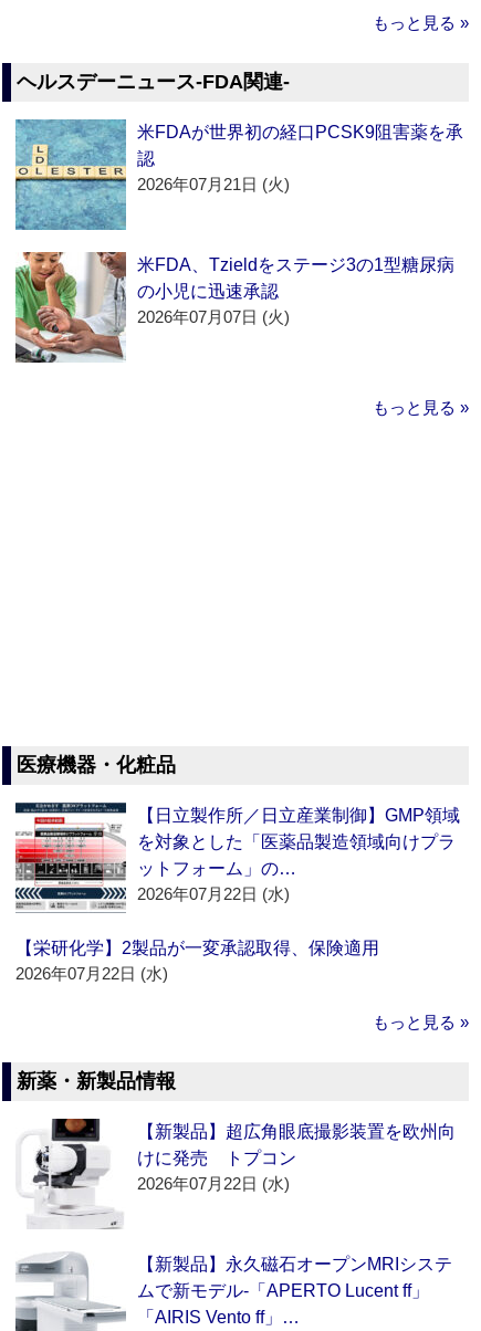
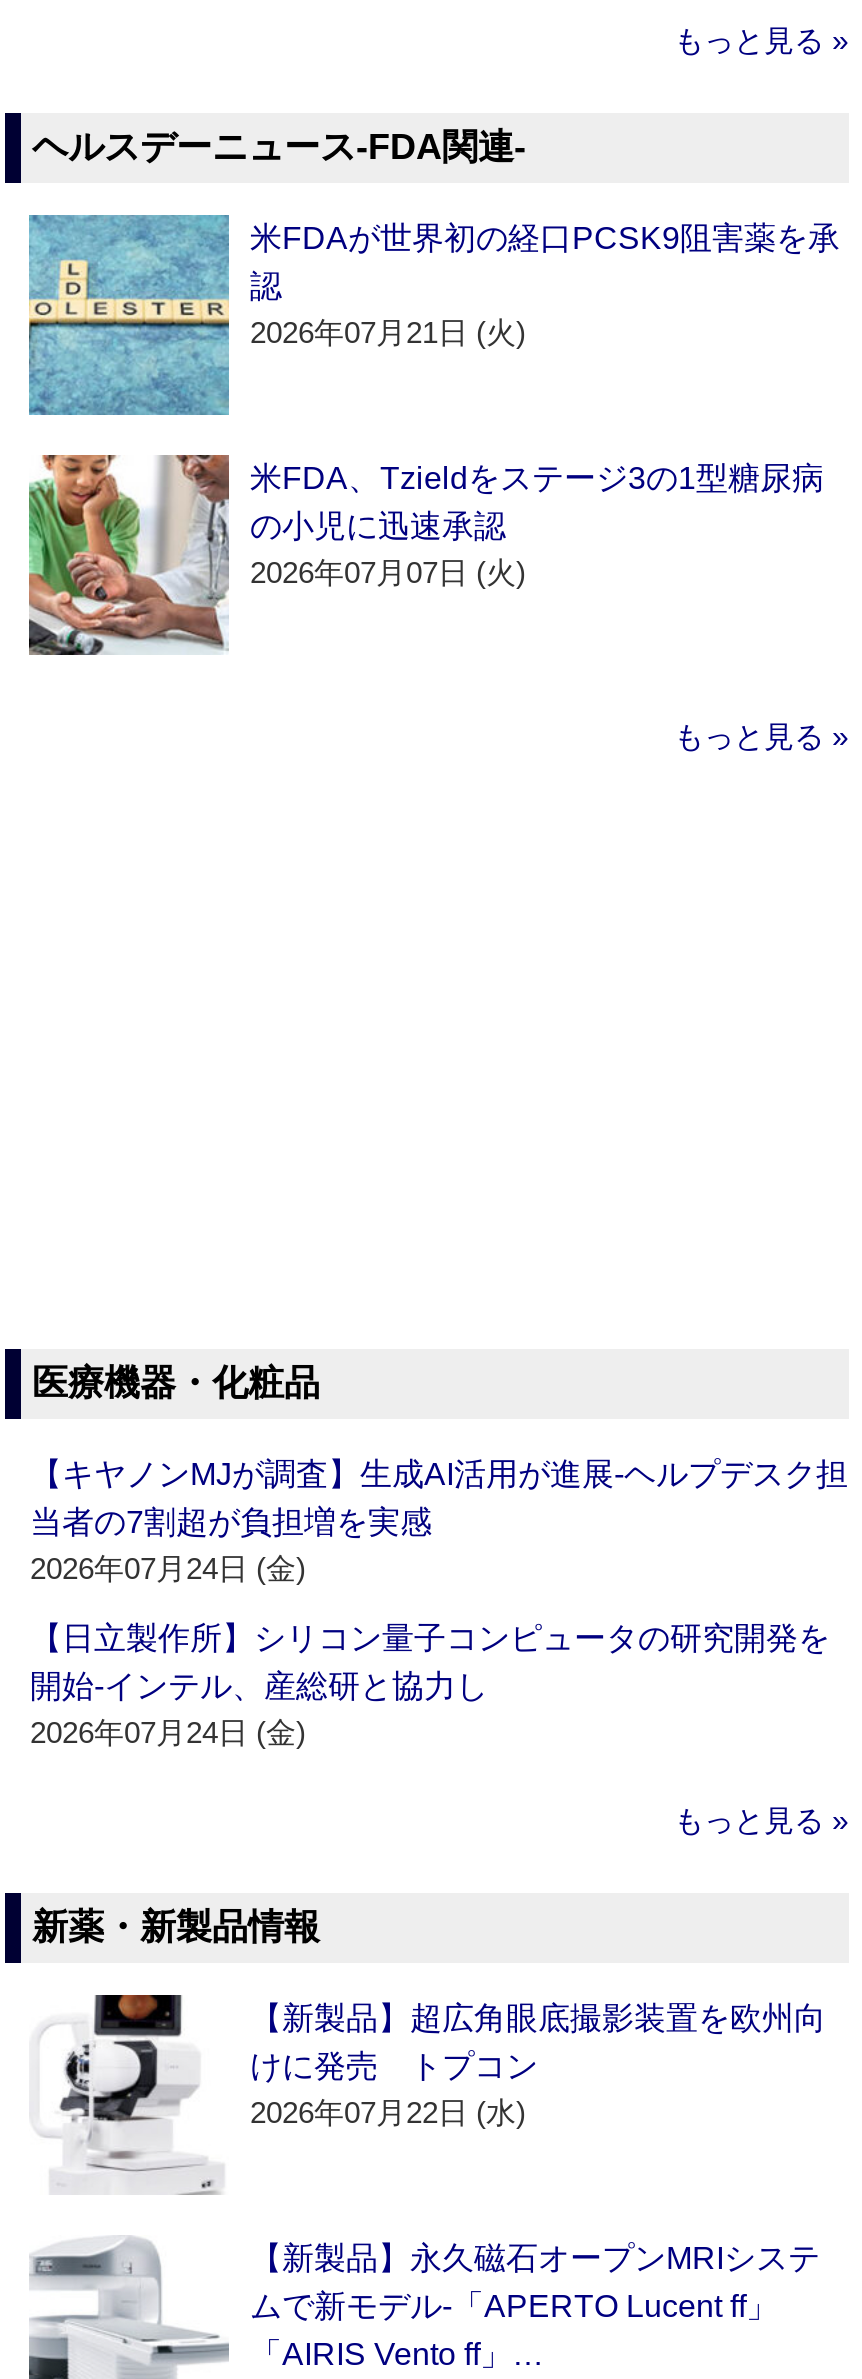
- 【日立製作所／日立産業制御】GMP領域
- を対象とした「医薬品製造領域向けプラ
- ットフォーム」の…
- 2026年07月22日 (水)
+ 【キヤノンMJが調査】生成AI活用が進展‐ヘルプデスク担
+ 当者の7割超が負担増を実感
+ 2026年07月24日 (金)

- 【栄研化学】2製品が一変承認取得、保険適用
- 2026年07月22日 (水)
+ 【日立製作所】シリコン量子コンピュータの研究開発を
+ 開始‐インテル、産総研と協力し
+ 2026年07月24日 (金)
